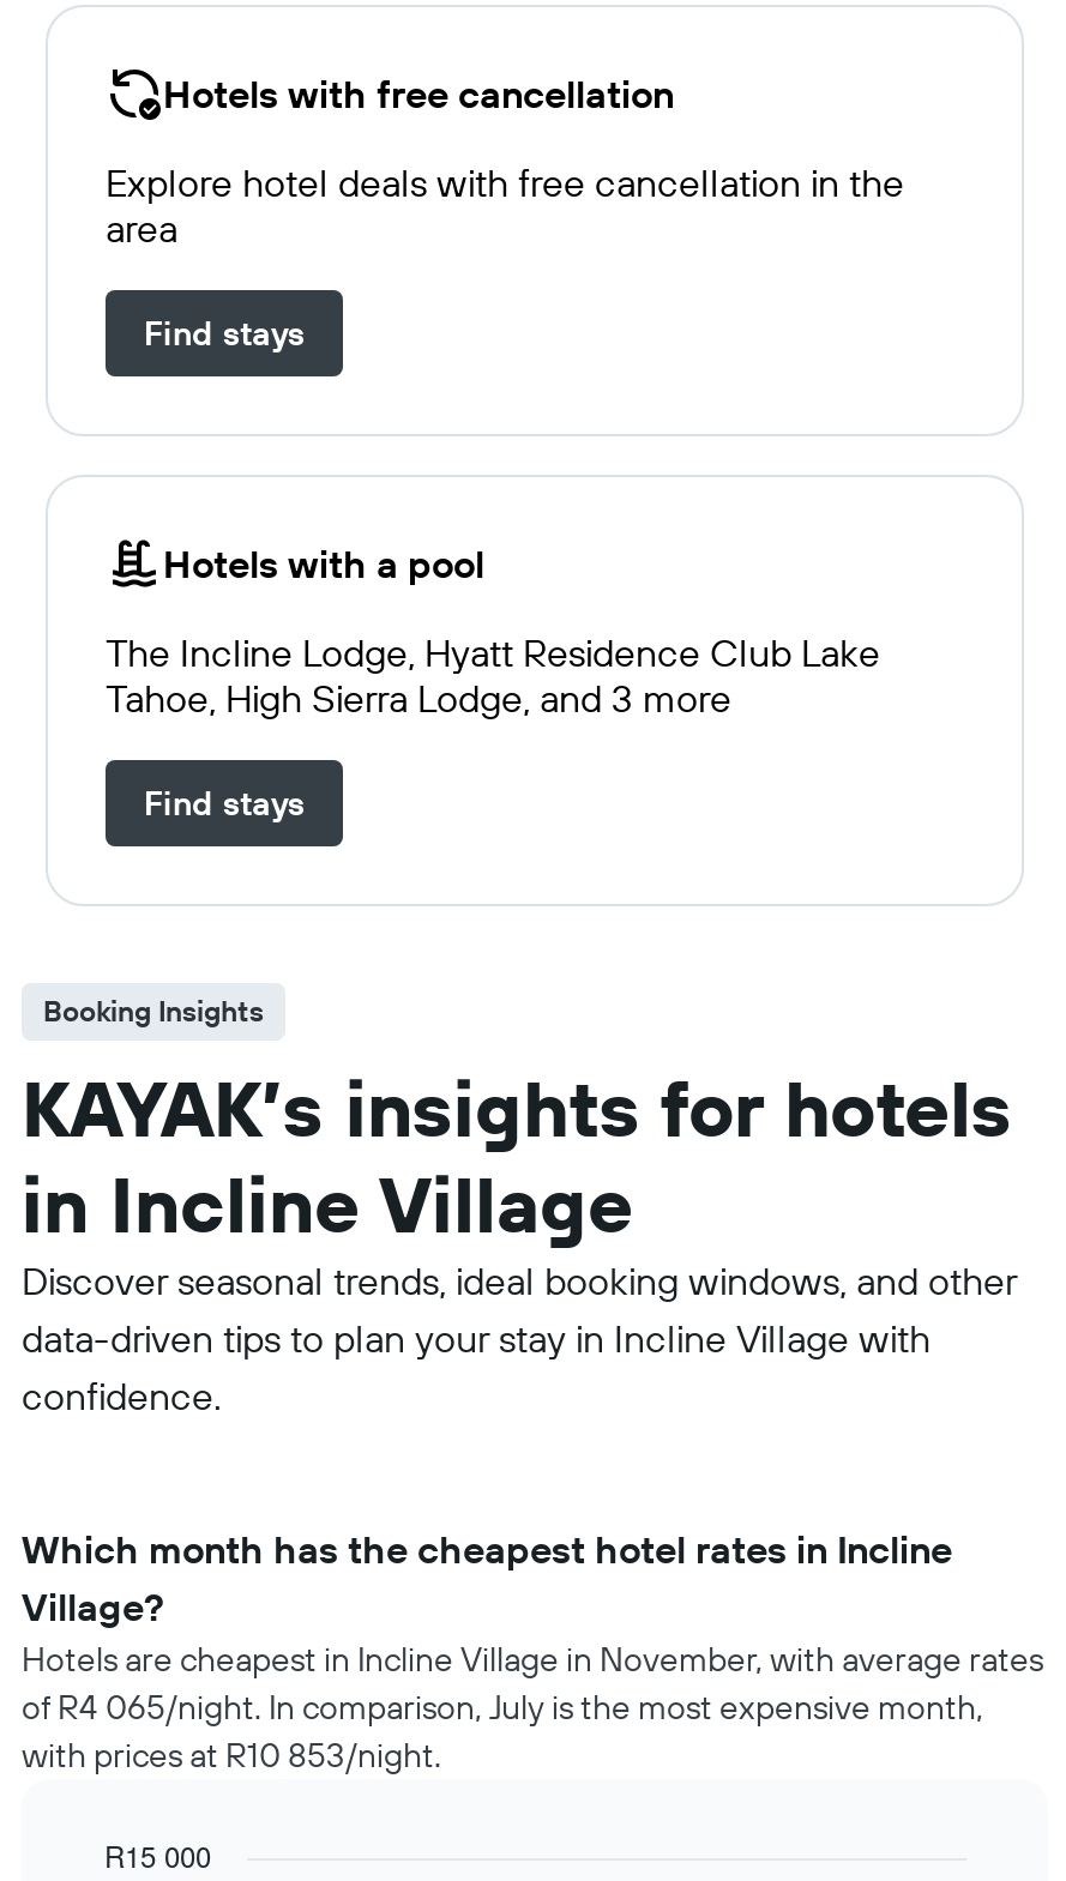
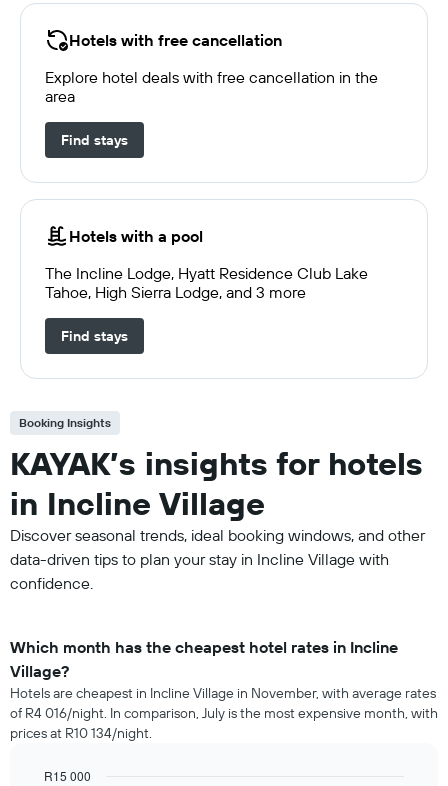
- of R4 065/night. In comparison, July is the most expensive month,
- with prices at R10 853/night.
+ of R4 016/night. In comparison, July is the most expensive month, with
+ prices at R10 134/night.
